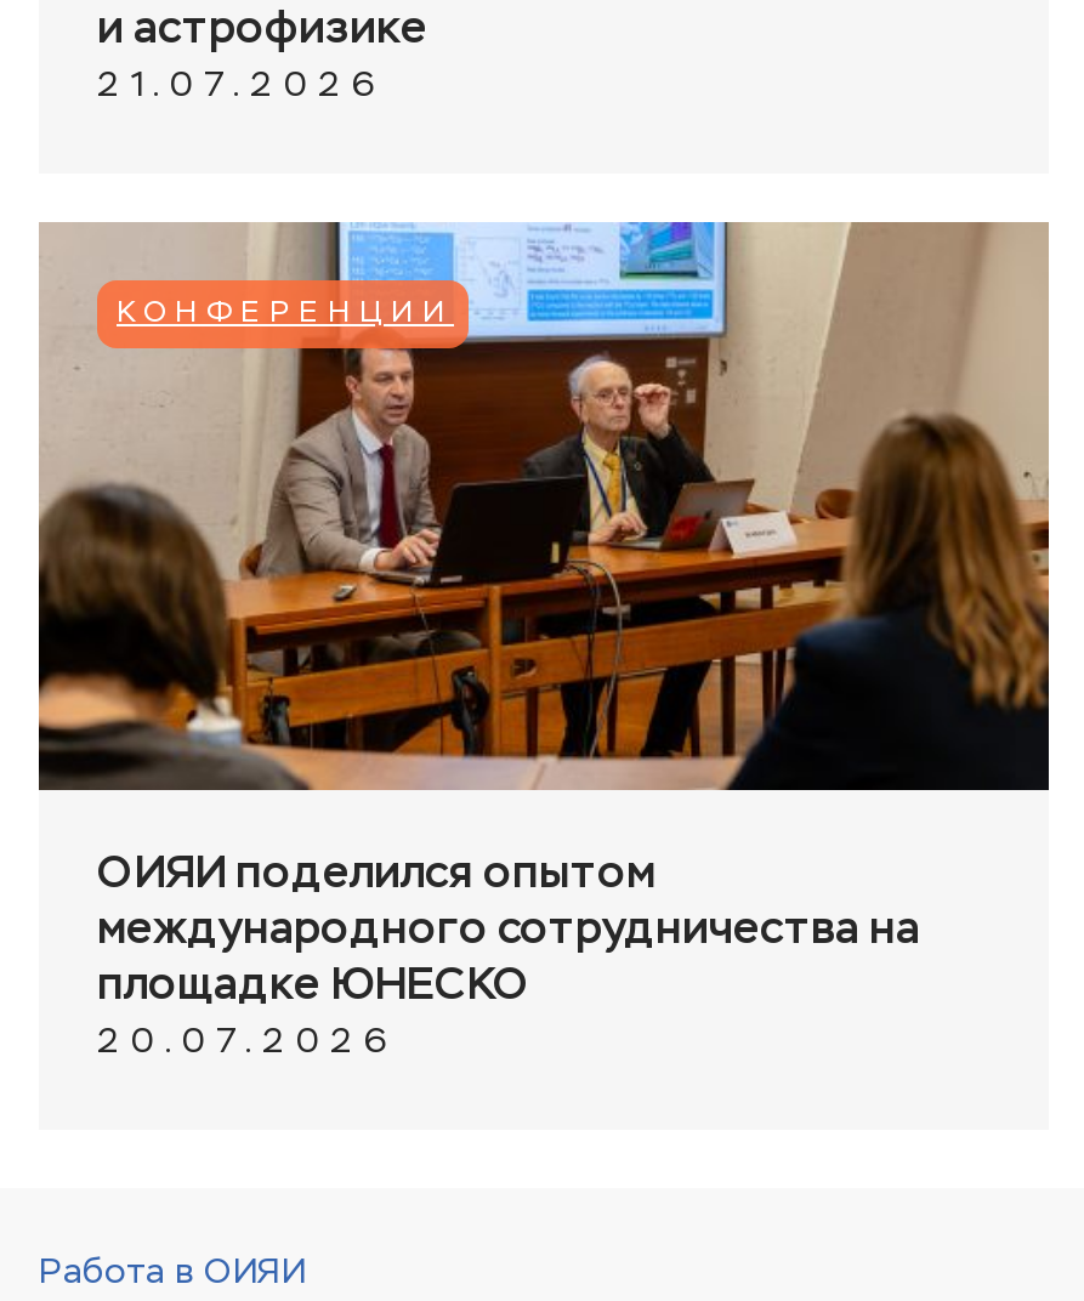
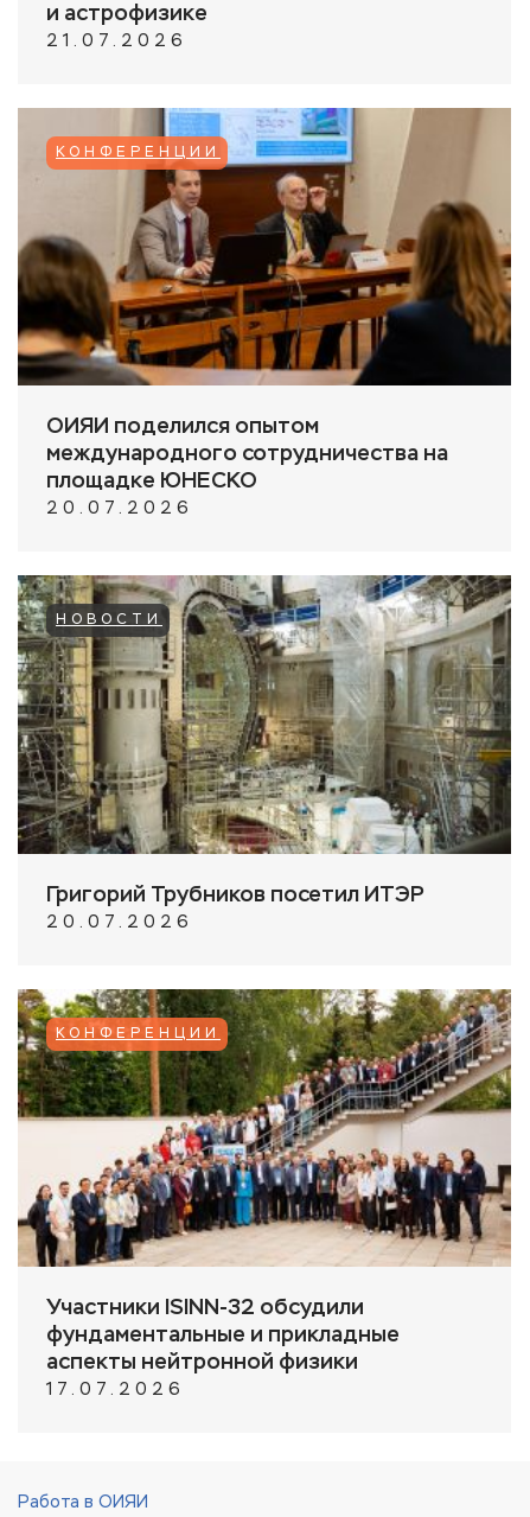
+ [image]
+ НОВОСТИ

+ [image]
+ КОНФЕРЕНЦИИ

+ Григорий Трубников посетил ИТЭР
+ 20.07.2026

+ Участники ISINN-32 обсудили
+ фундаментальные и прикладные
+ аспекты нейтронной физики
+ 17.07.2026
